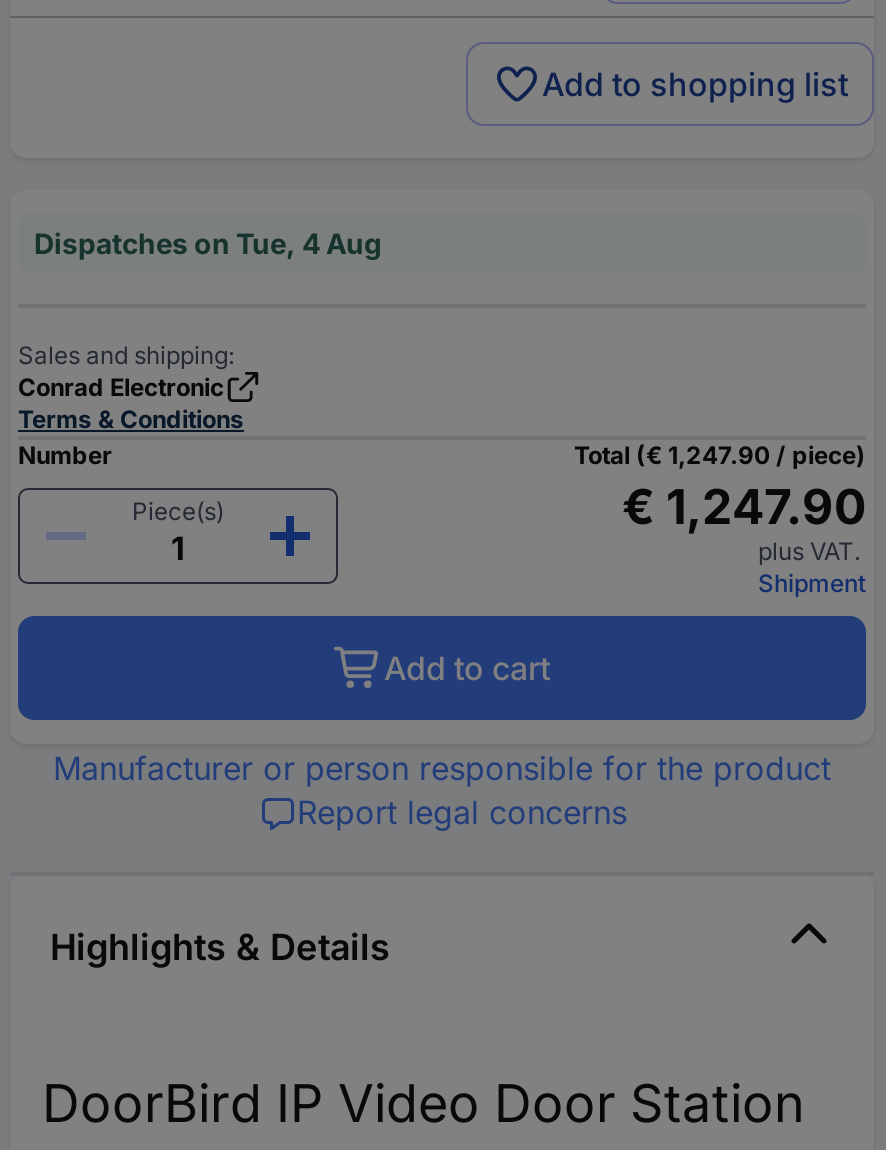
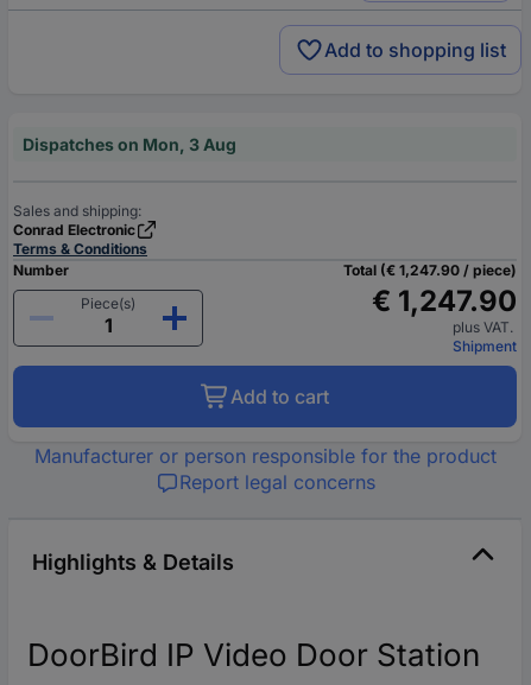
- Dispatches on Tue, 4 Aug
+ Dispatches on Mon, 3 Aug
